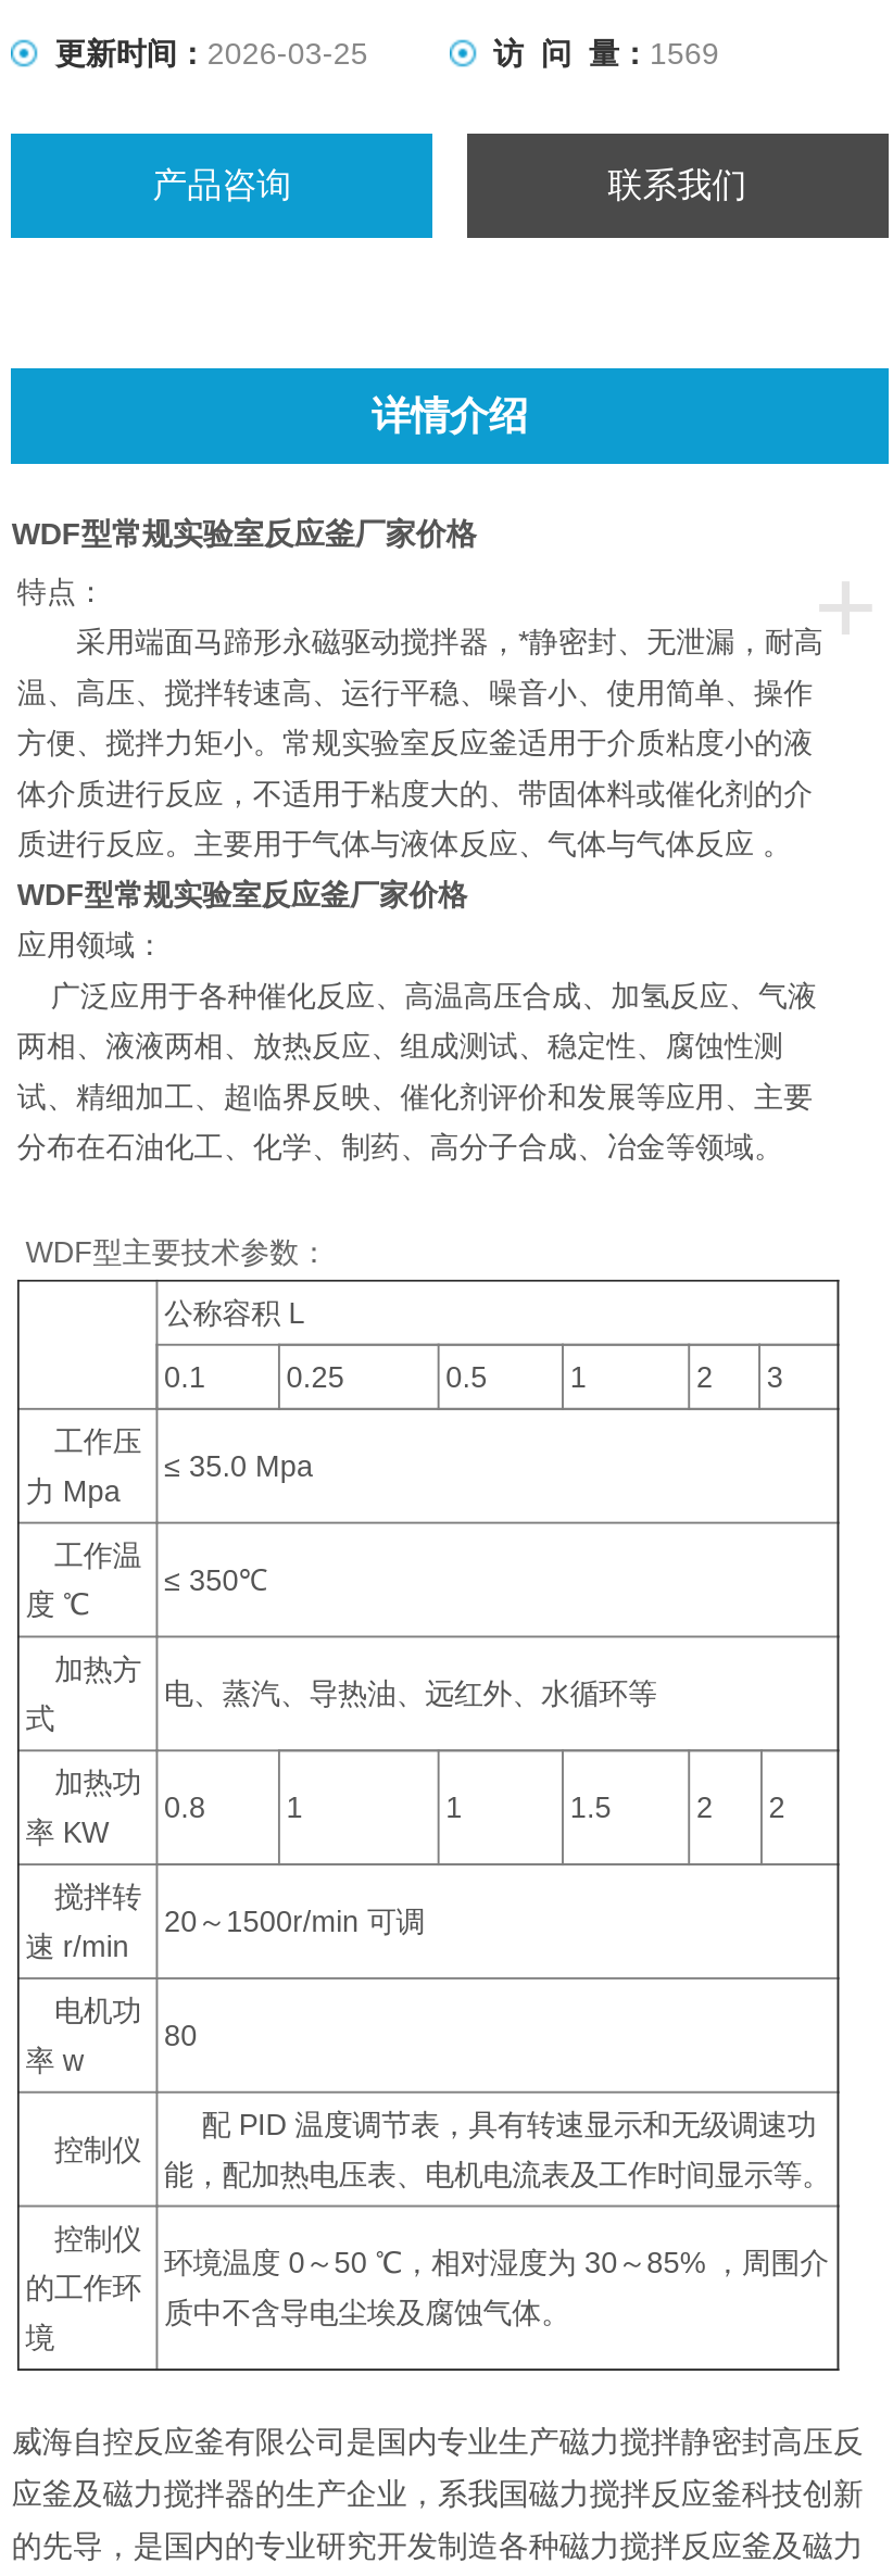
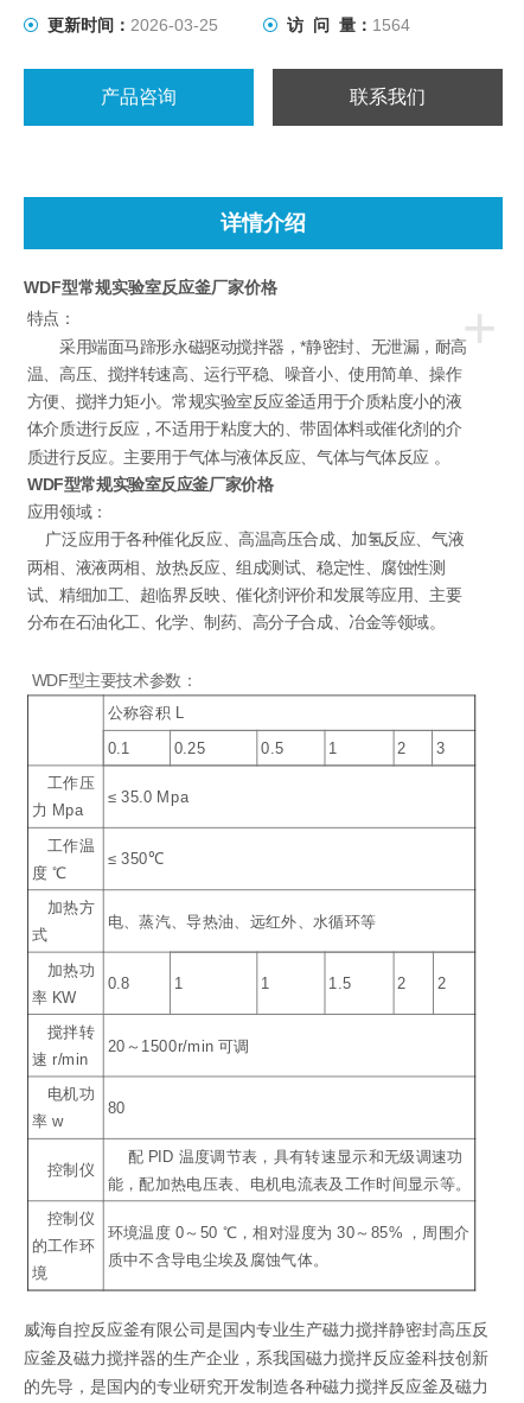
- 访 问 量：1569
+ 访 问 量：1564
